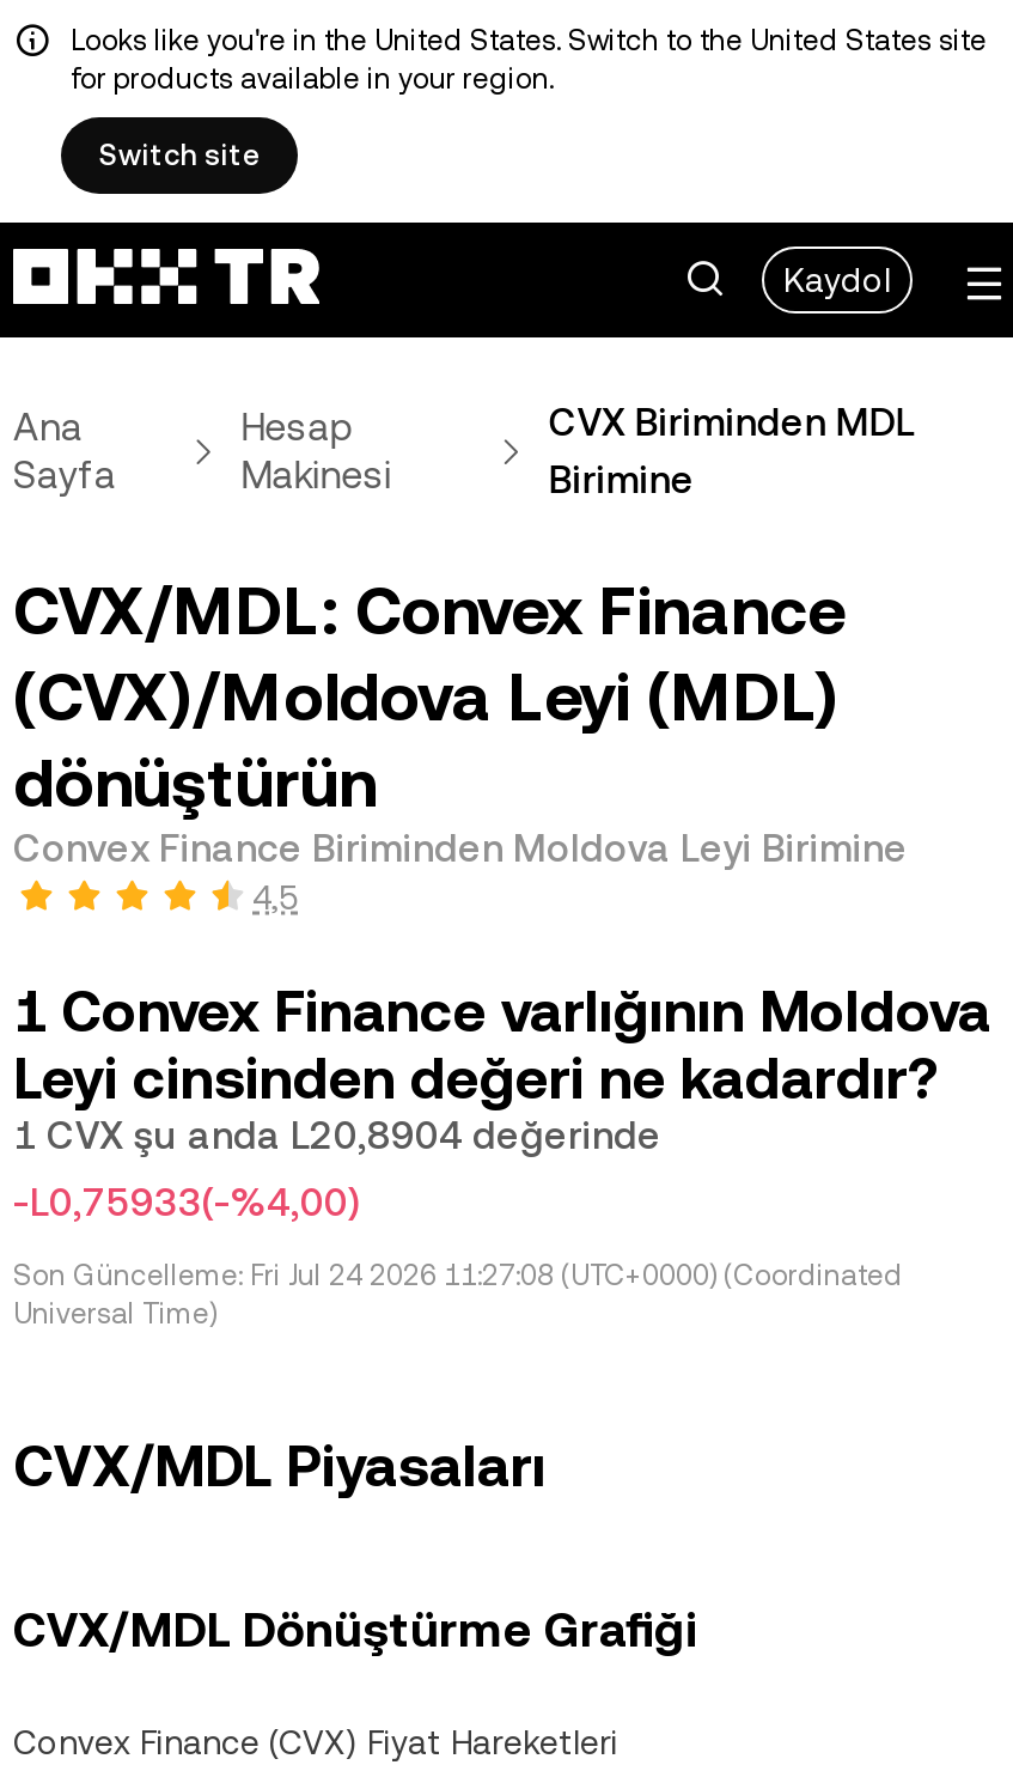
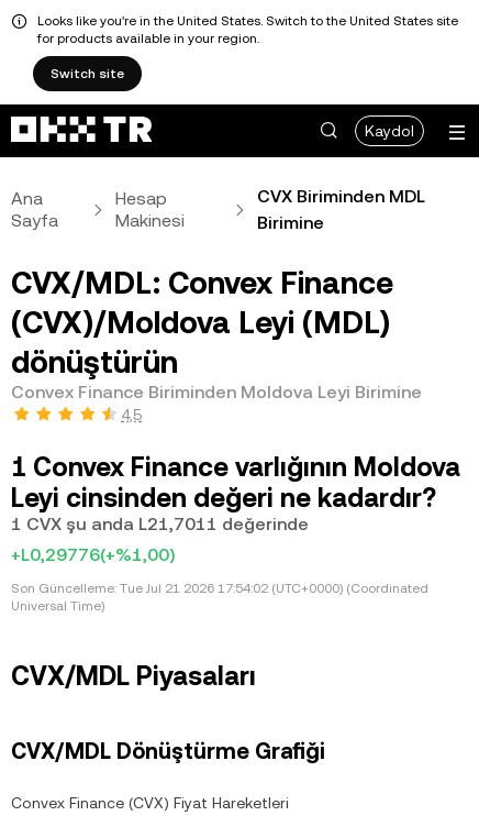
- 1 CVX şu anda L20,8904 değerinde
+ 1 CVX şu anda L21,7011 değerinde

- -L0,75933(-%4,00)
+ +L0,29776(+%1,00)

- Son Güncelleme: Fri Jul 24 2026 11:27:08 (UTC+0000) (Coordinated
+ Son Güncelleme: Tue Jul 21 2026 17:54:02 (UTC+0000) (Coordinated
